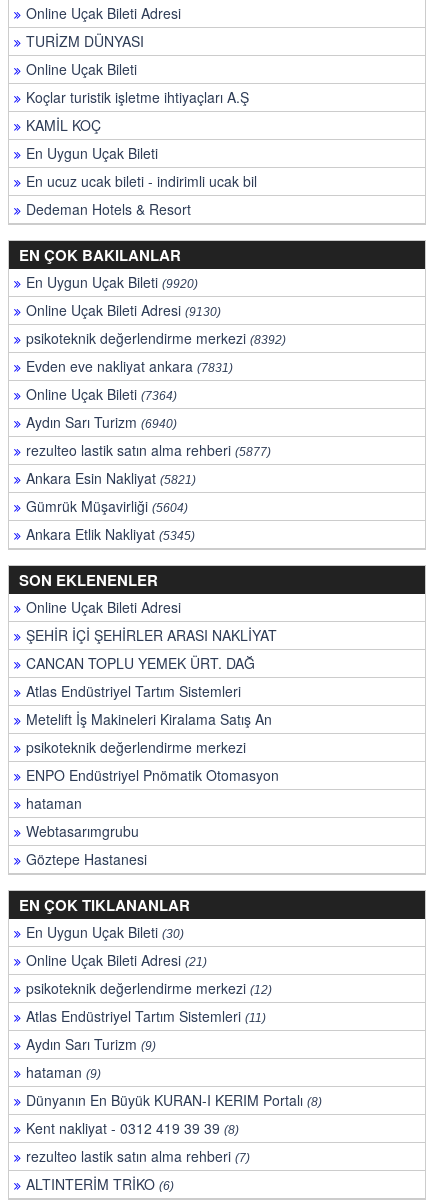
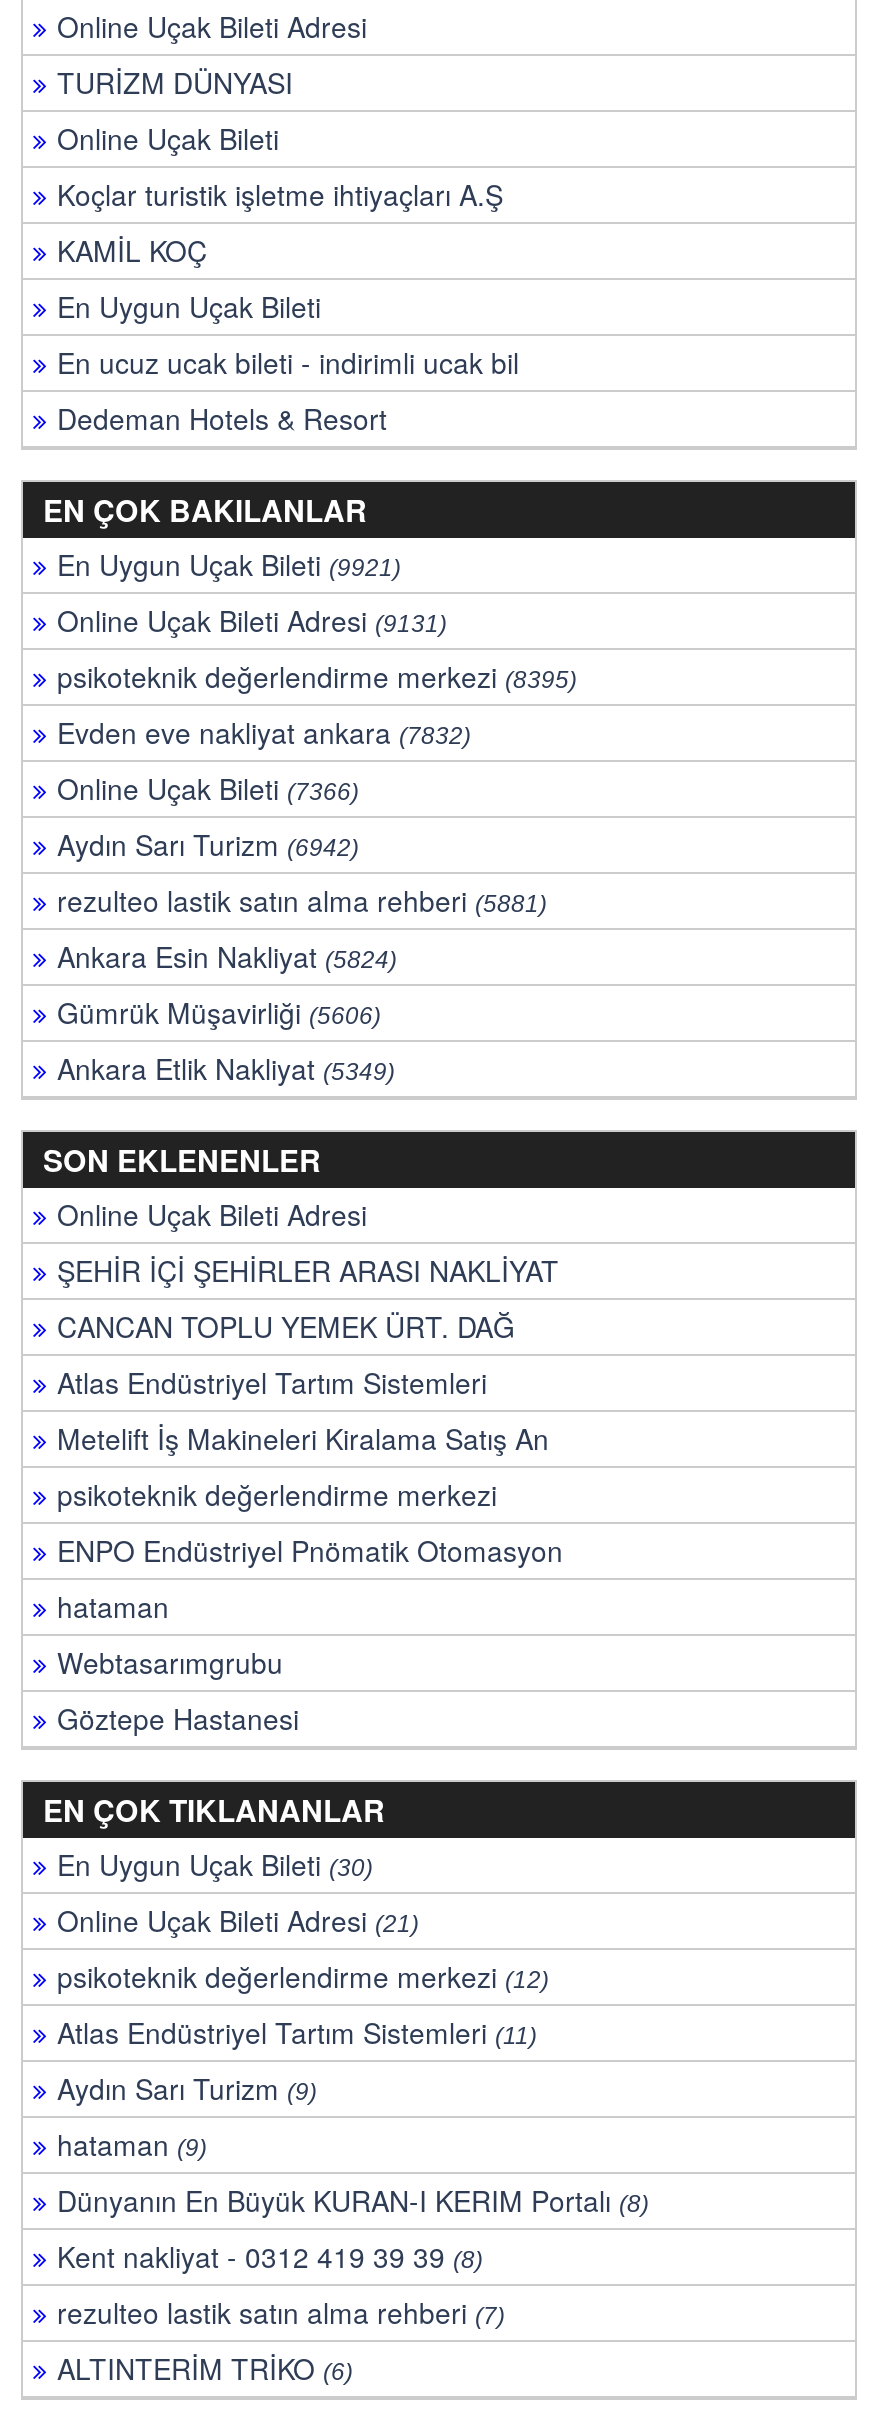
- En Uygun Uçak Bileti (9920)
+ En Uygun Uçak Bileti (9921)

- Online Uçak Bileti Adresi (9130)
+ Online Uçak Bileti Adresi (9131)

- psikoteknik değerlendirme merkezi (8392)
+ psikoteknik değerlendirme merkezi (8395)

- Evden eve nakliyat ankara (7831)
+ Evden eve nakliyat ankara (7832)

- Online Uçak Bileti (7364)
+ Online Uçak Bileti (7366)

- Aydın Sarı Turizm (6940)
+ Aydın Sarı Turizm (6942)

- rezulteo lastik satın alma rehberi (5877)
+ rezulteo lastik satın alma rehberi (5881)

- Ankara Esin Nakliyat (5821)
+ Ankara Esin Nakliyat (5824)

- Gümrük Müşavirliği (5604)
+ Gümrük Müşavirliği (5606)

- Ankara Etlik Nakliyat (5345)
+ Ankara Etlik Nakliyat (5349)
